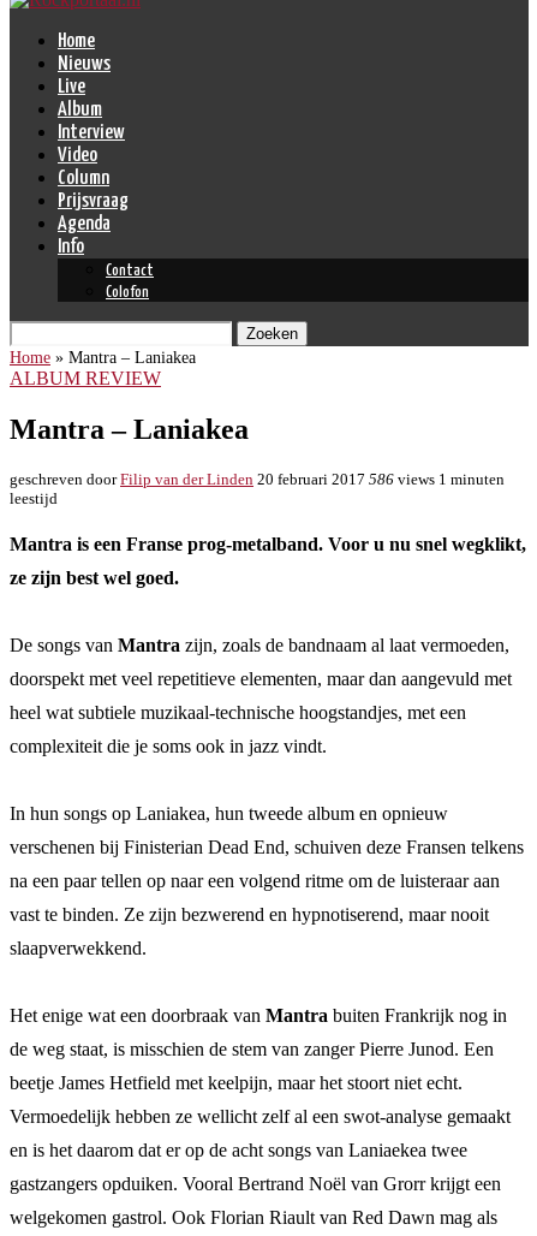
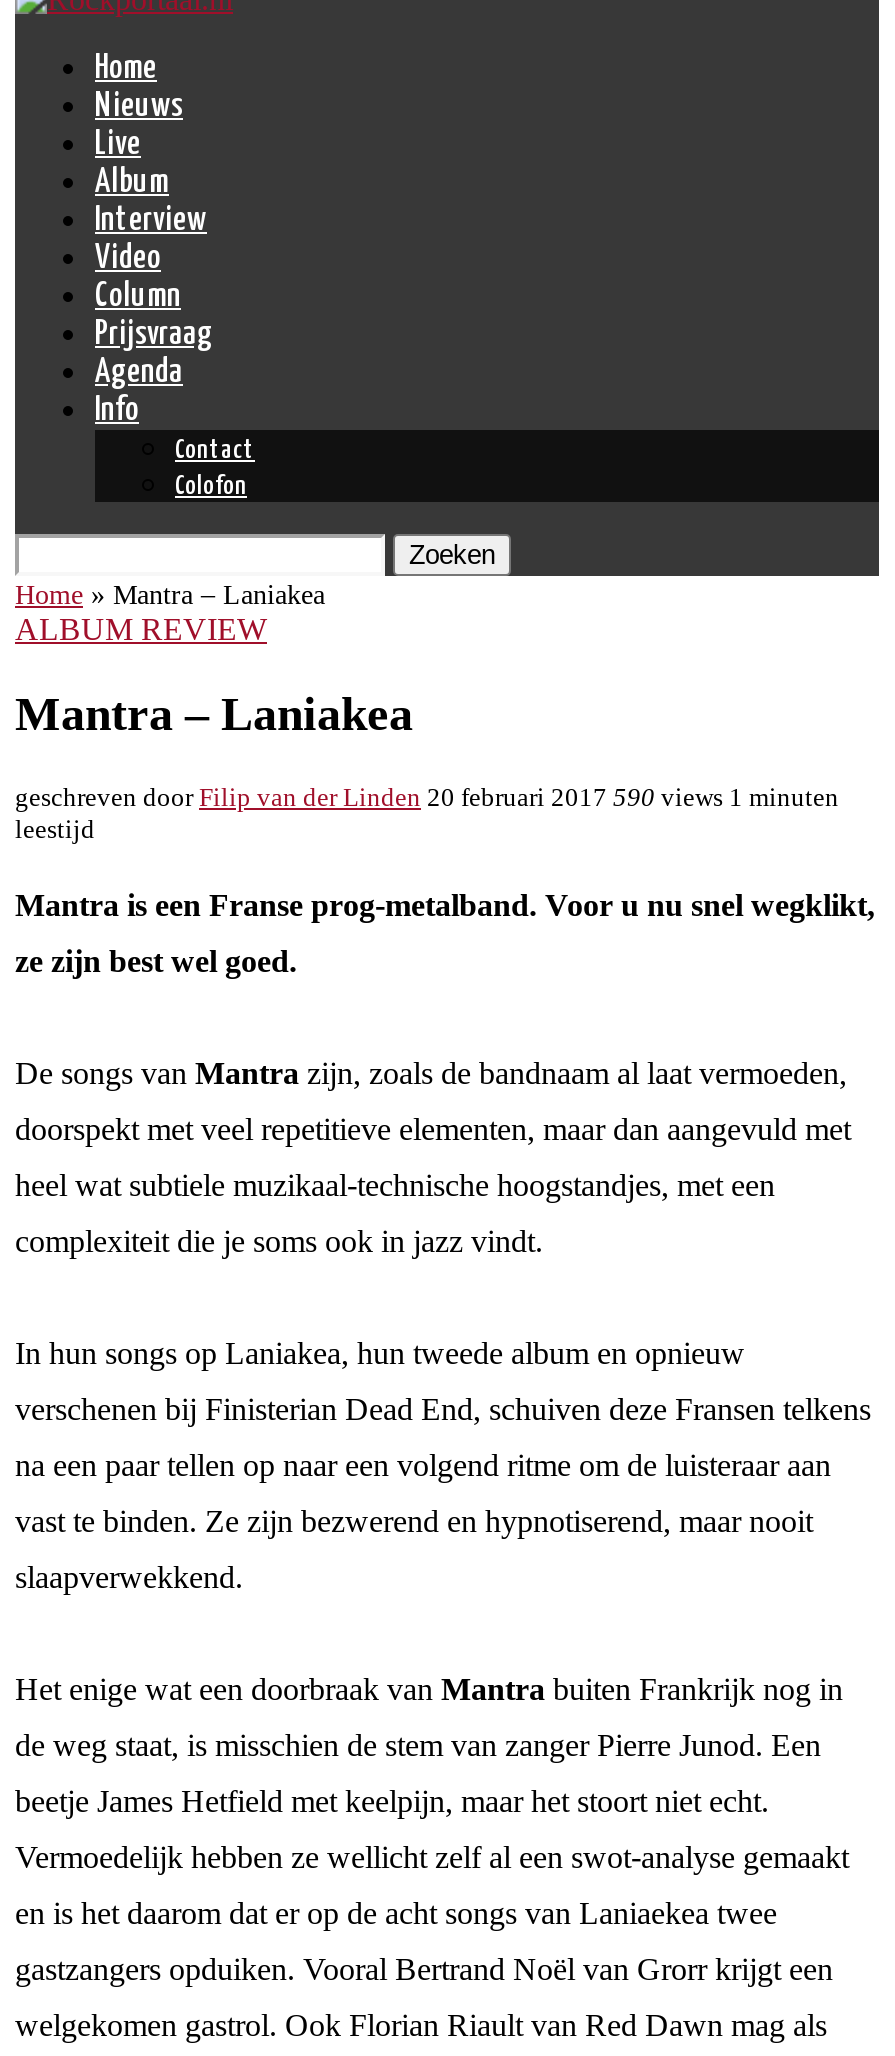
- geschreven door Filip van der Linden 20 februari 2017 586 views 1 minuten
+ geschreven door Filip van der Linden 20 februari 2017 590 views 1 minuten
